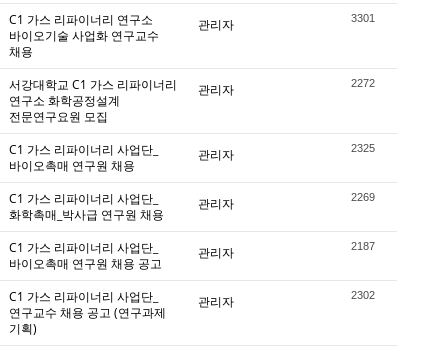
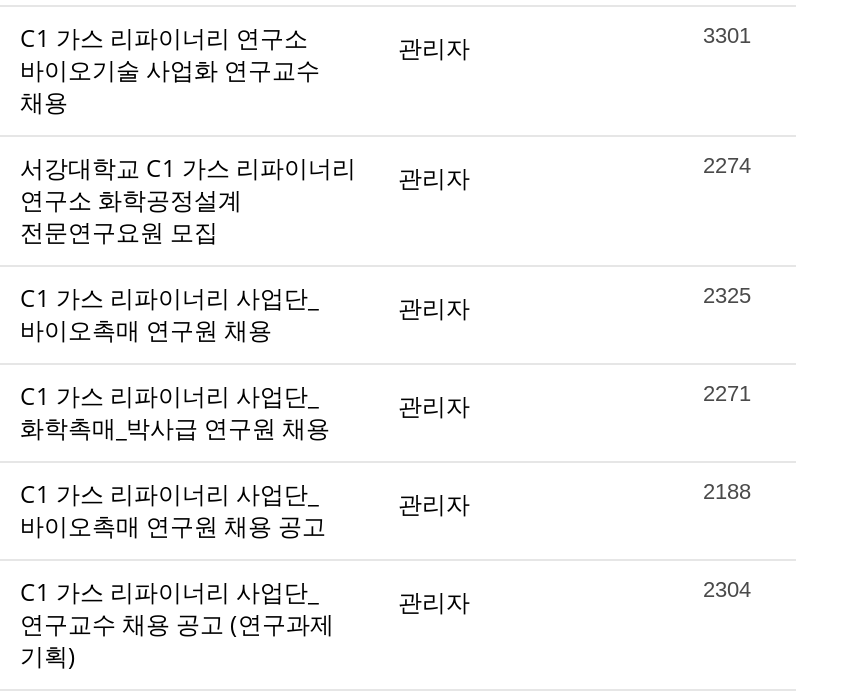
- 2272
+ 2274

- 2269
+ 2271

- 2187
+ 2188

- 2302
+ 2304
